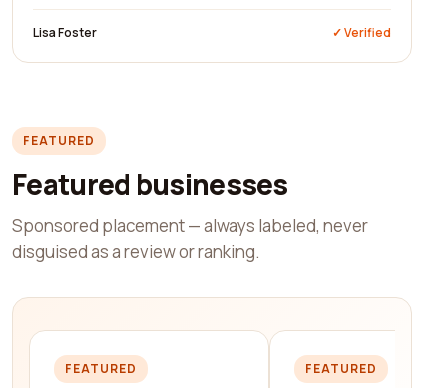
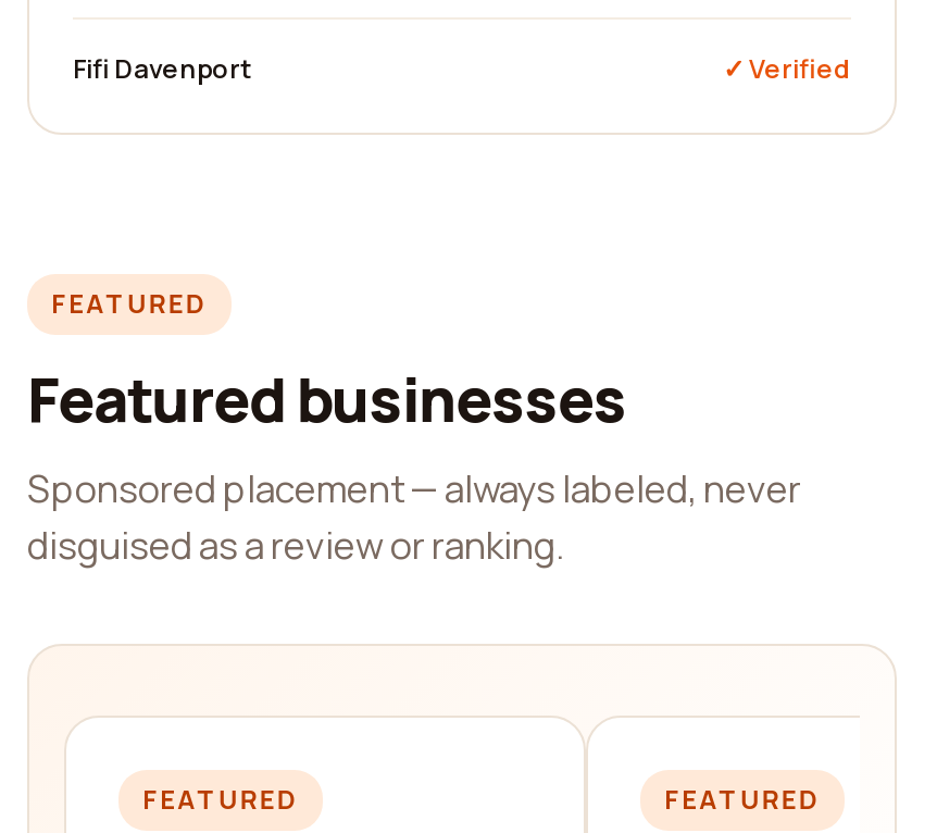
- Lisa Foster
+ Fifi Davenport
